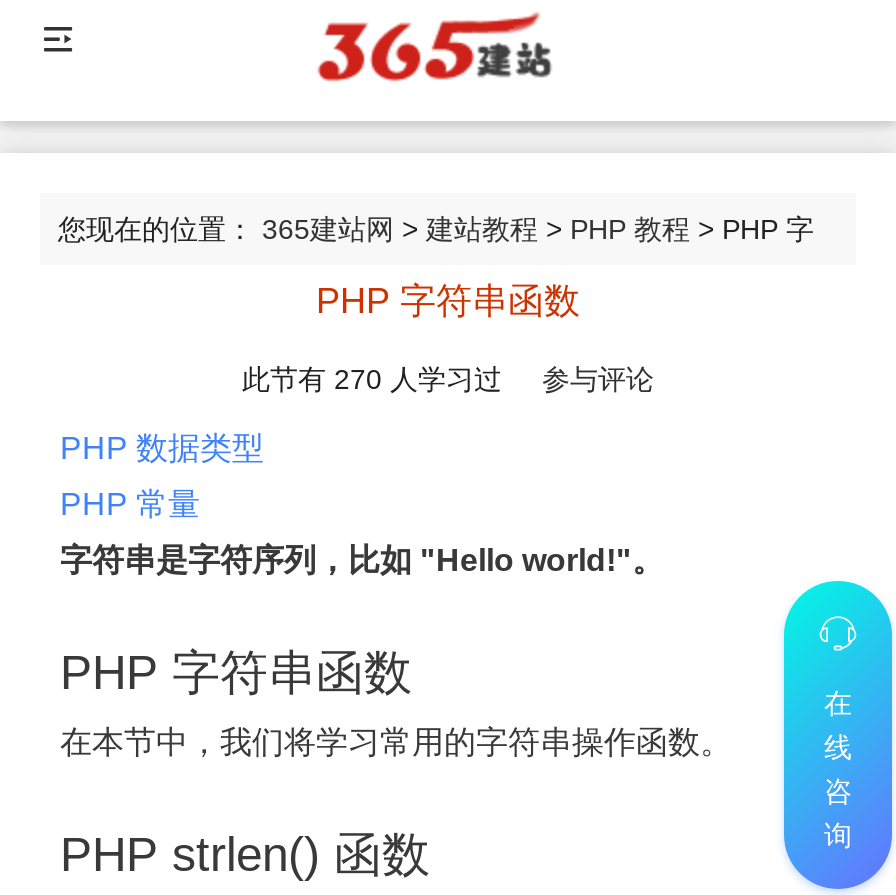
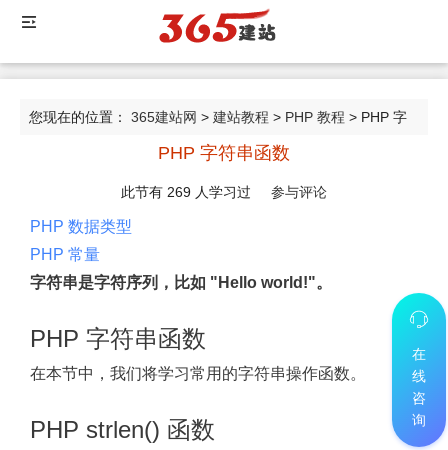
- 此节有270人学习过参与评论
+ 此节有269人学习过参与评论
